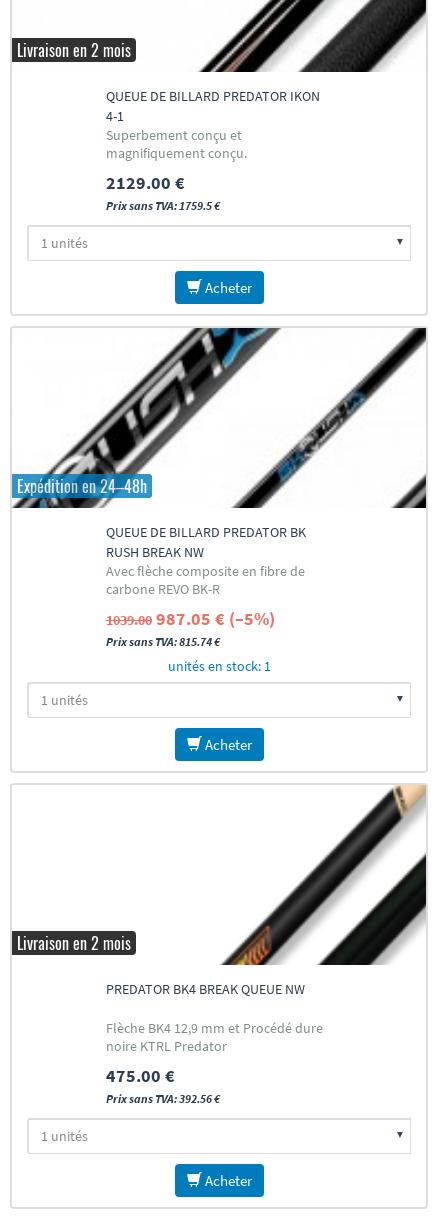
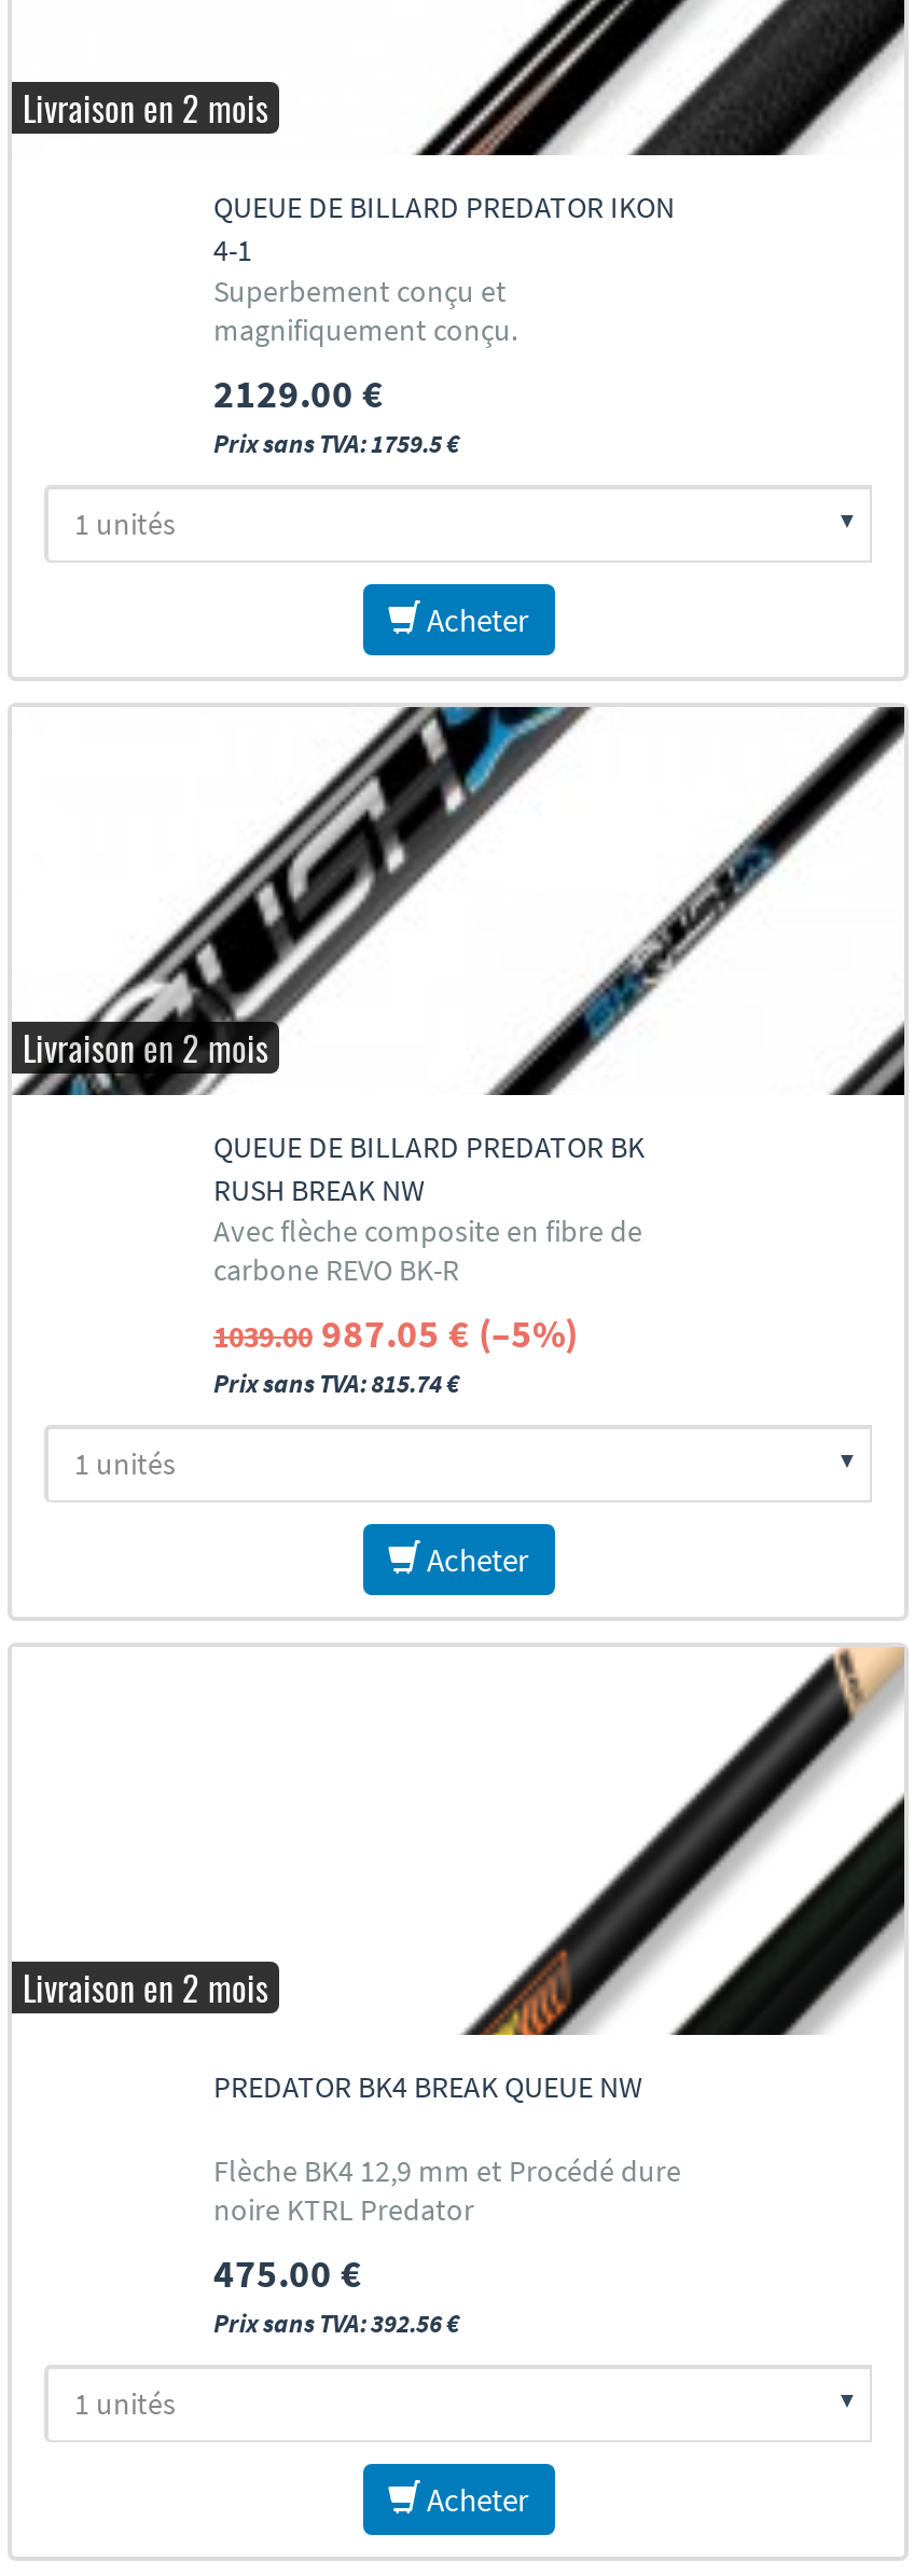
- Expédition en 24–48h
+ Livraison en 2 mois

- unités en stock: 1
